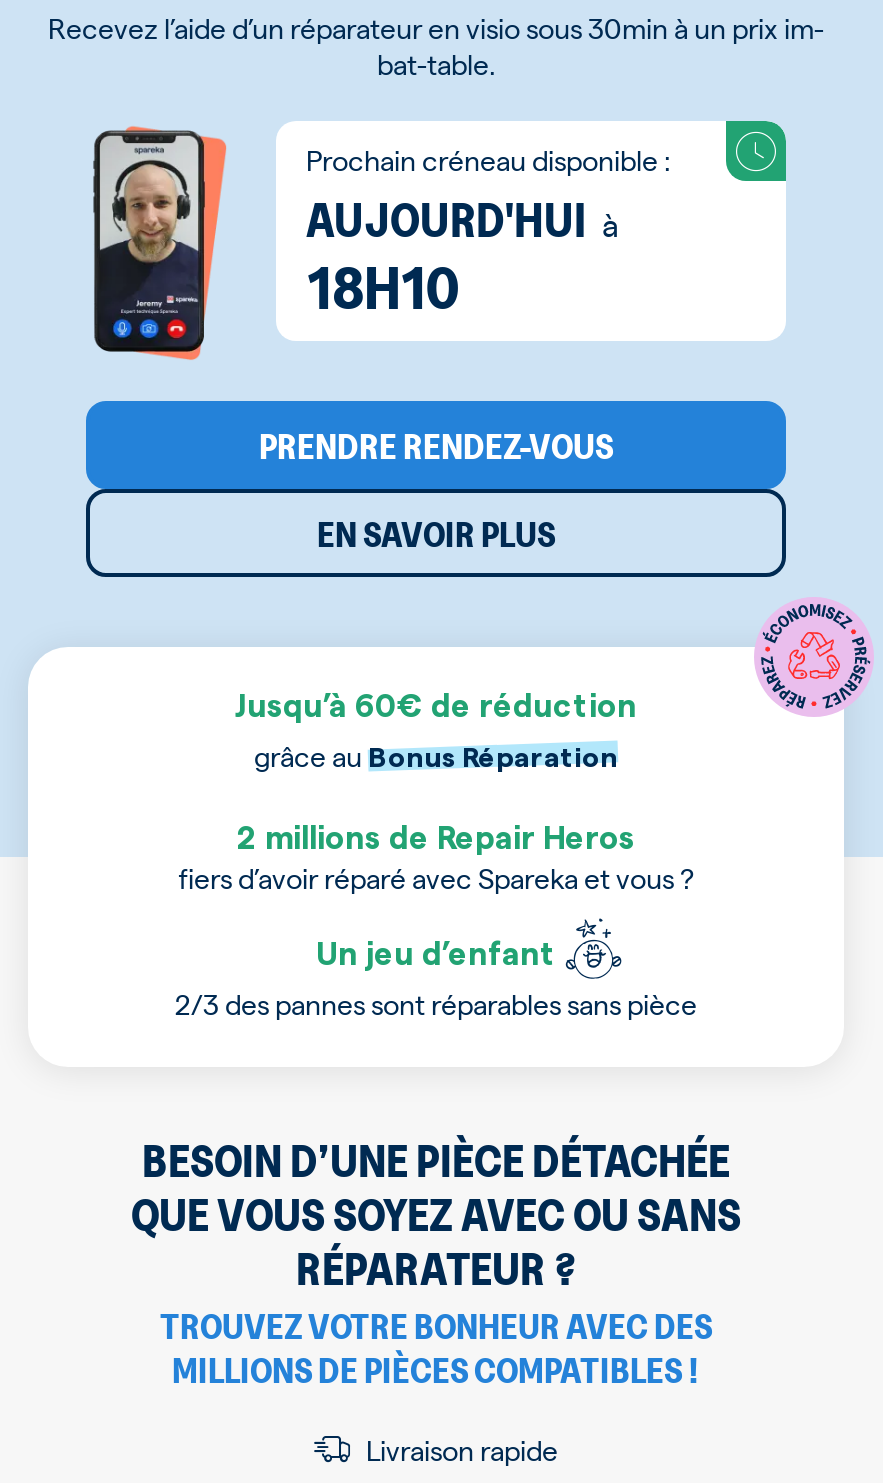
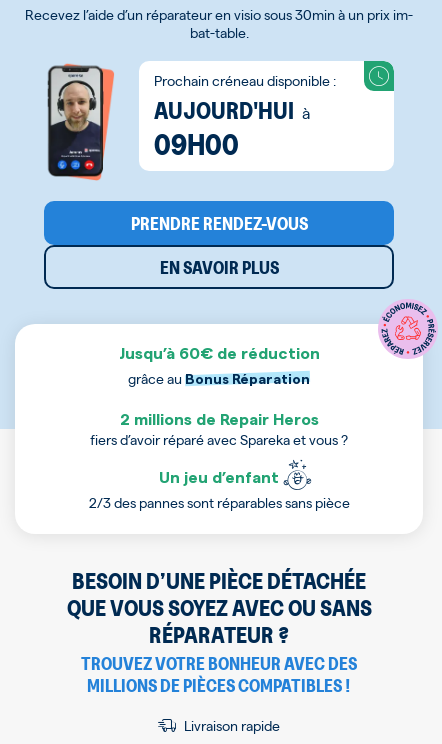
- 18H10
+ 09H00
